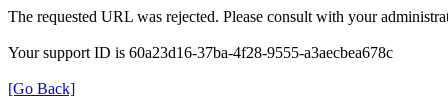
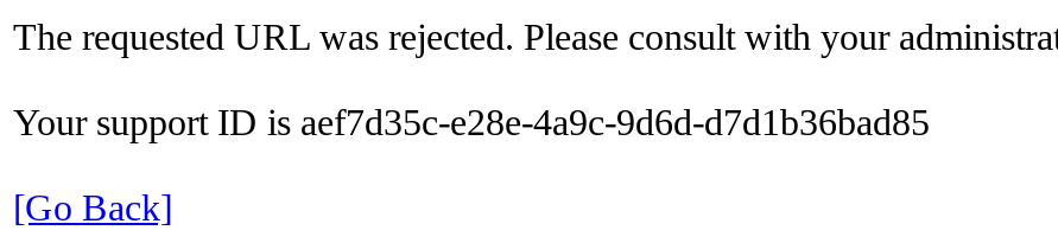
- Your support ID is 60a23d16-37ba-4f28-9555-a3aecbea678c
+ Your support ID is aef7d35c-e28e-4a9c-9d6d-d7d1b36bad85
